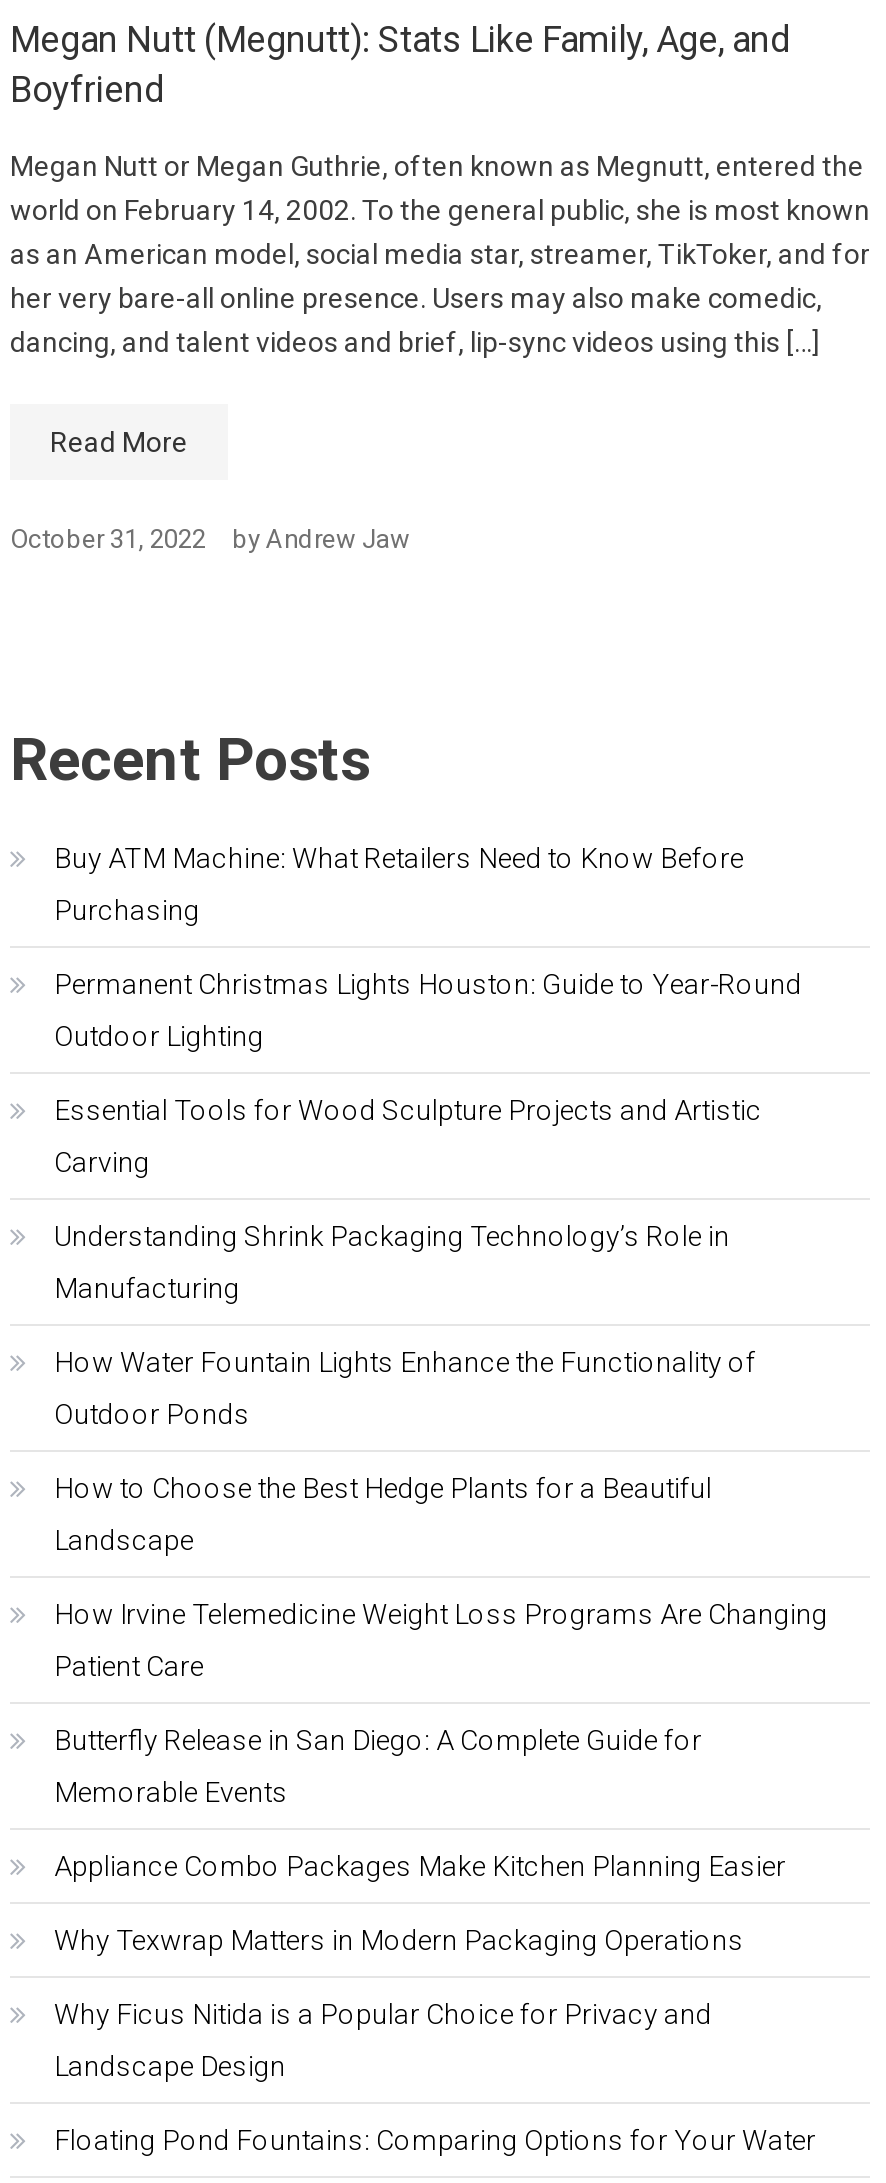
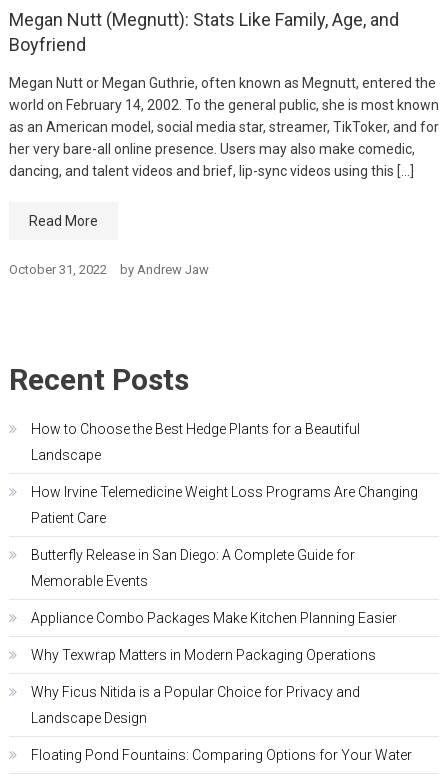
- Buy ATM Machine: What Retailers Need to Know Before
- Purchasing
- Permanent Christmas Lights Houston: Guide to Year-Round
- Outdoor Lighting
- Essential Tools for Wood Sculpture Projects and Artistic
- Carving
- Understanding Shrink Packaging Technology’s Role in
- Manufacturing
- How Water Fountain Lights Enhance the Functionality of
- Outdoor Ponds
